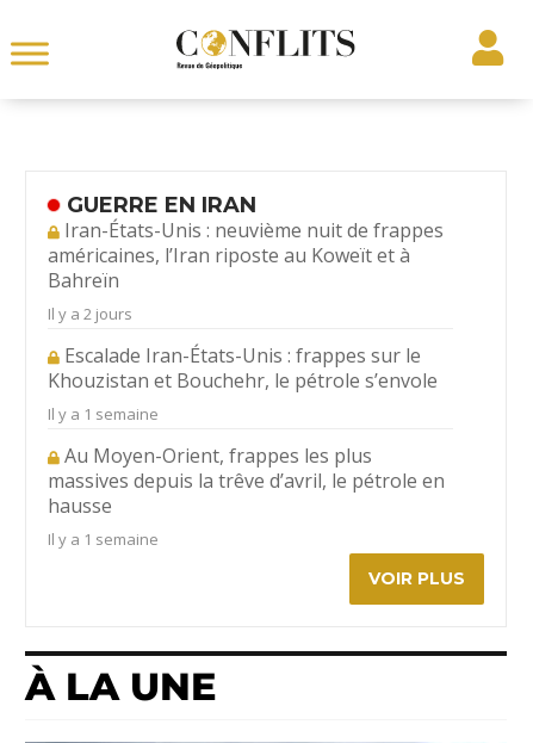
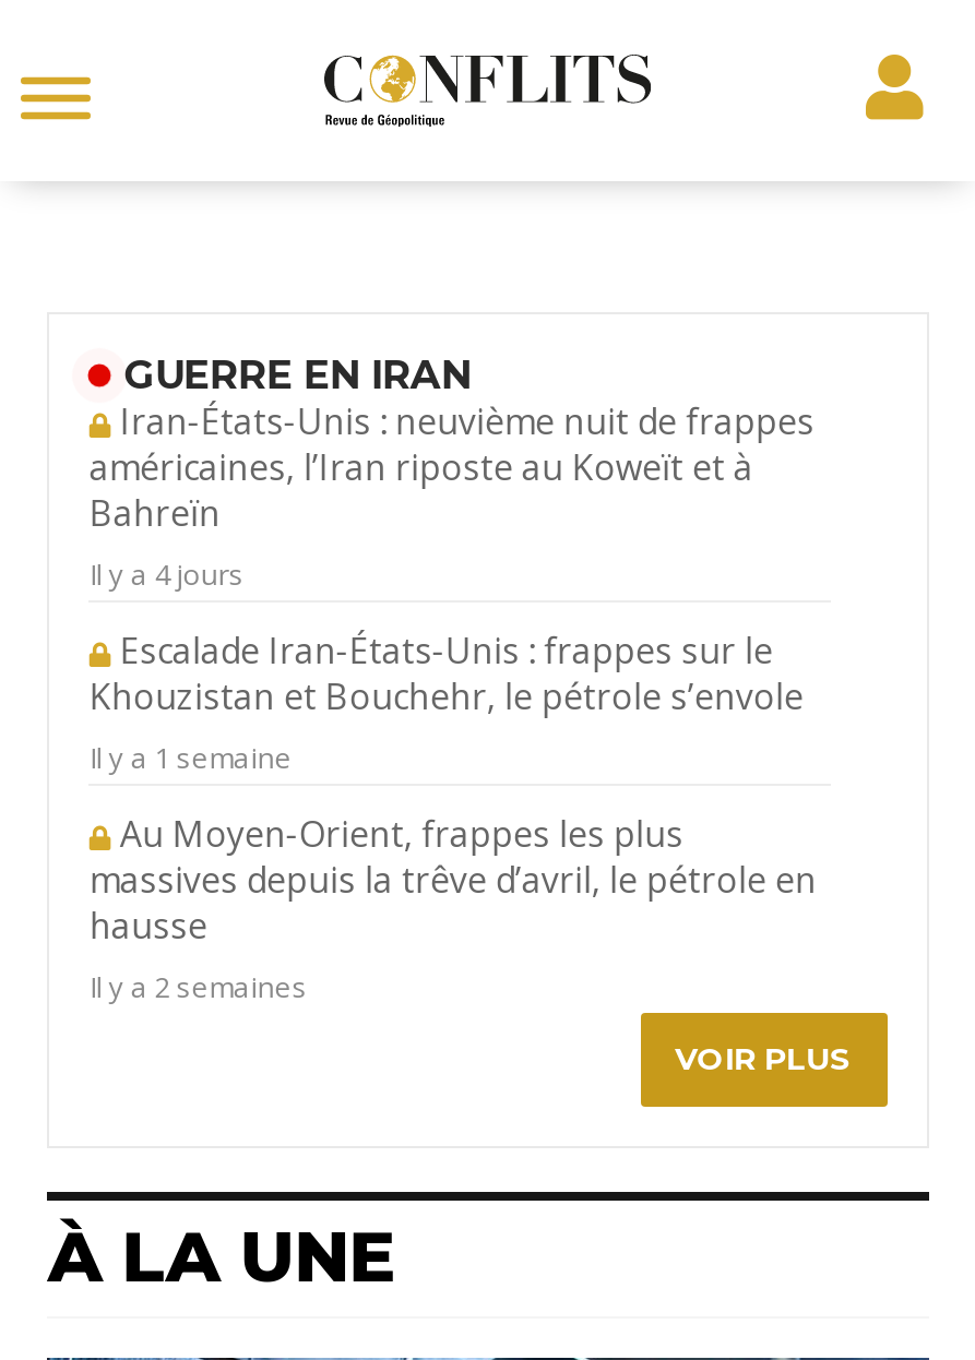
- Il y a 2 jours
+ Il y a 4 jours

- Il y a 1 semaine
+ Il y a 2 semaines
